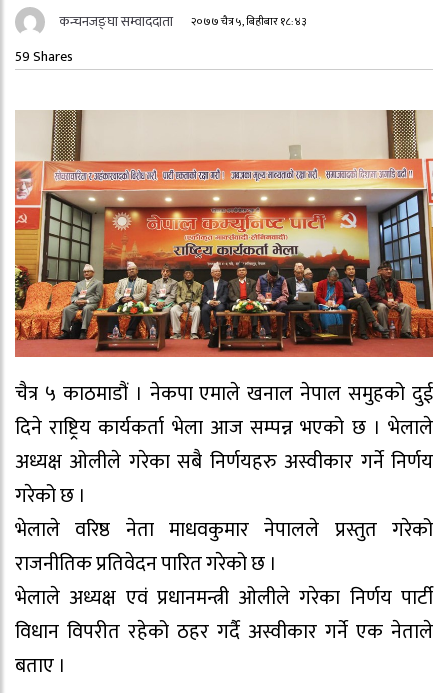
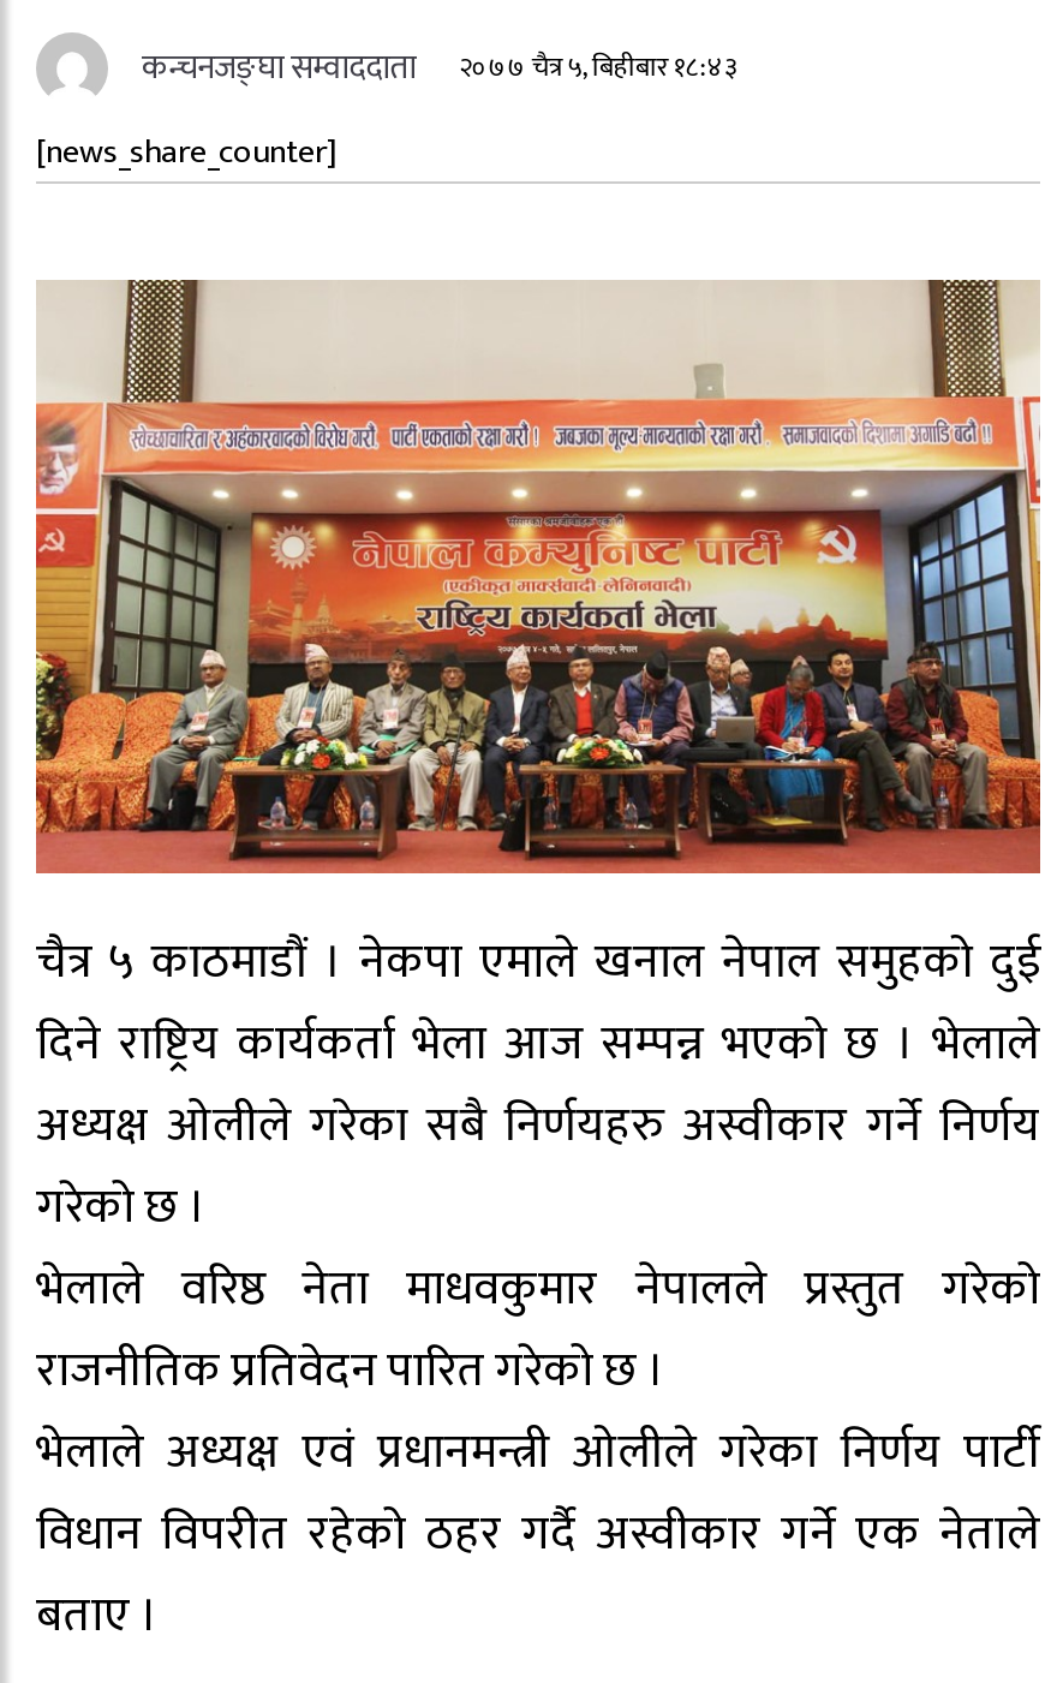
- 59 Shares
+ [news_share_counter]
